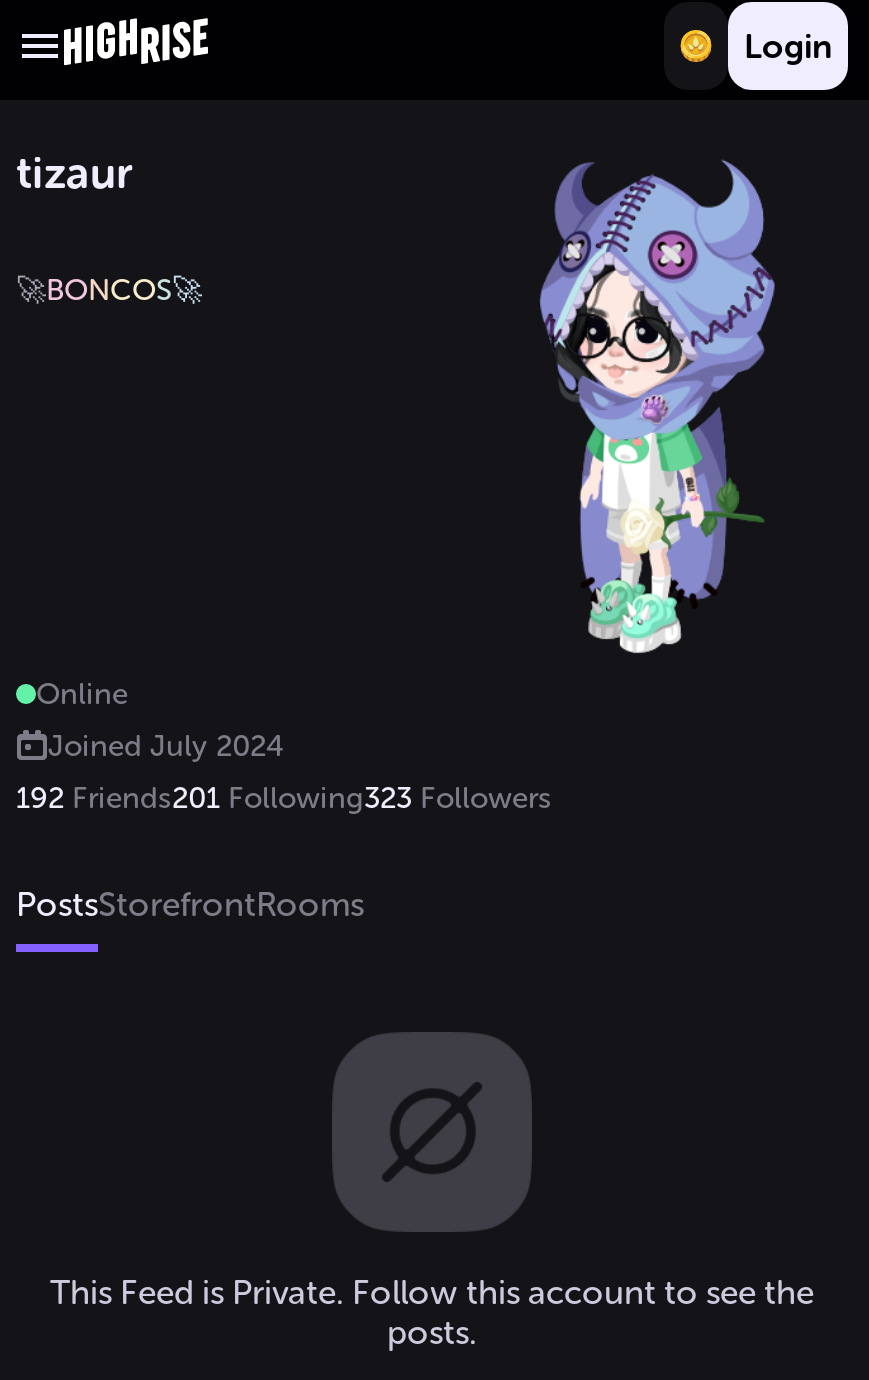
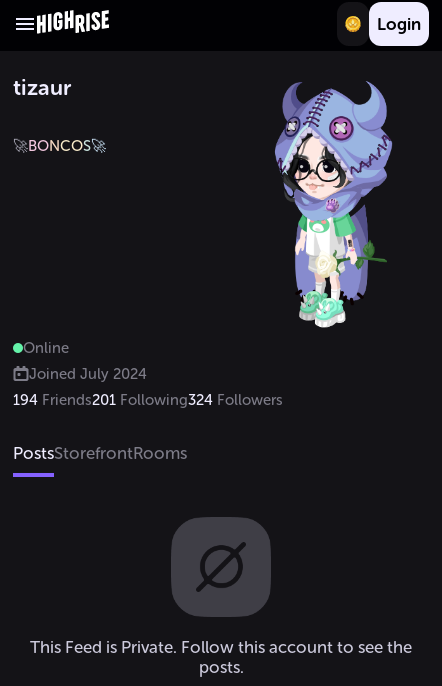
- 192 Friends201 Following323 Followers
+ 194 Friends201 Following324 Followers
